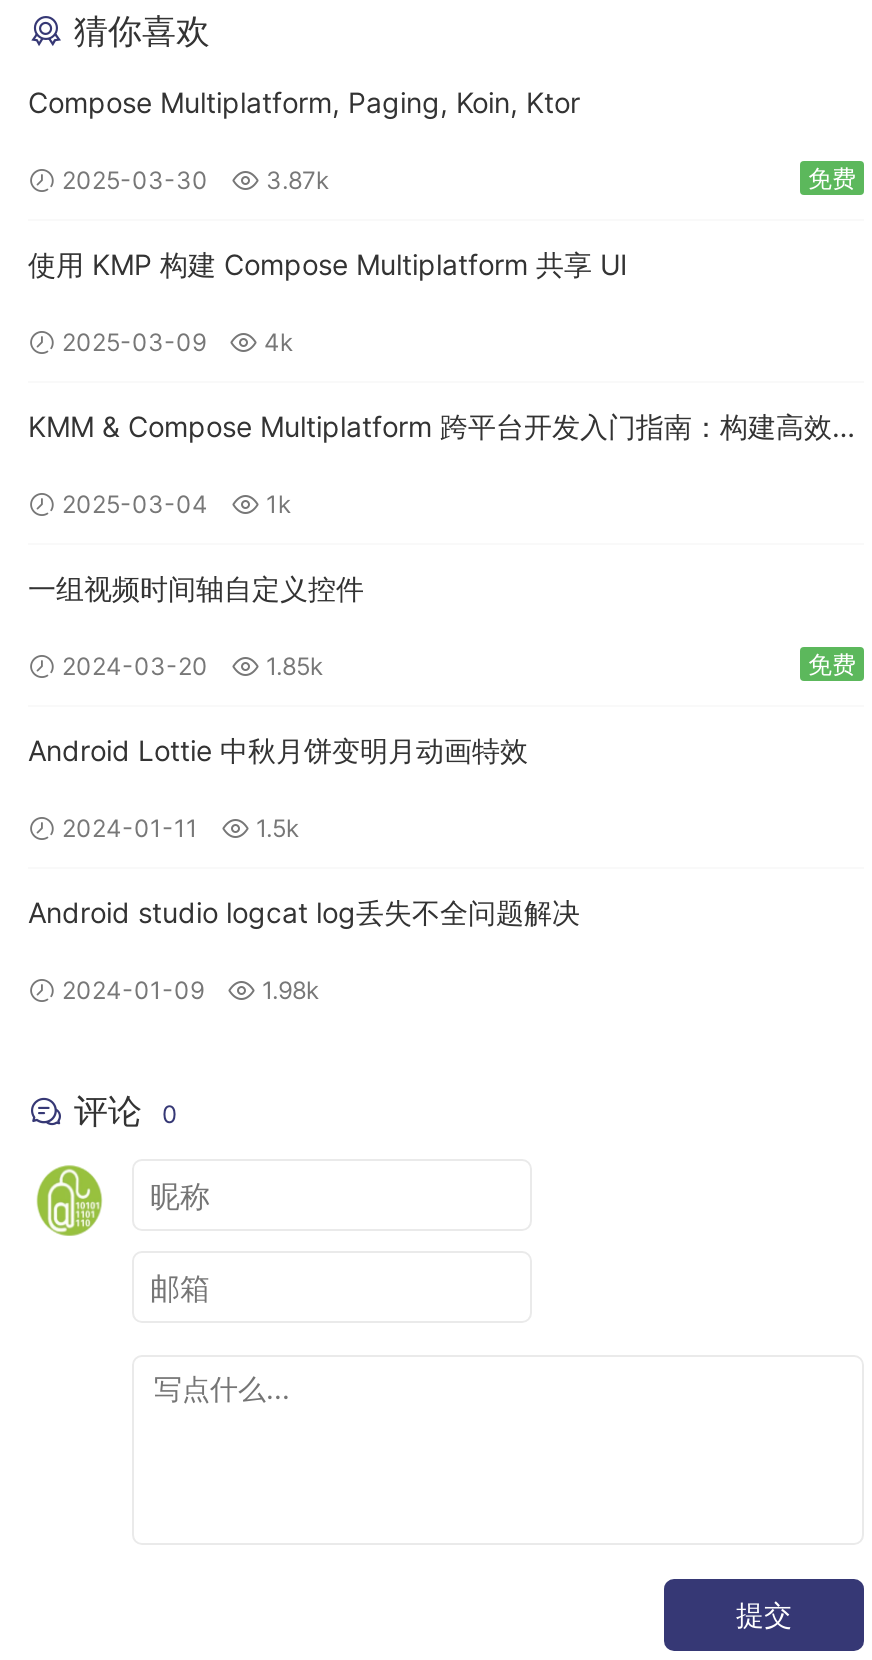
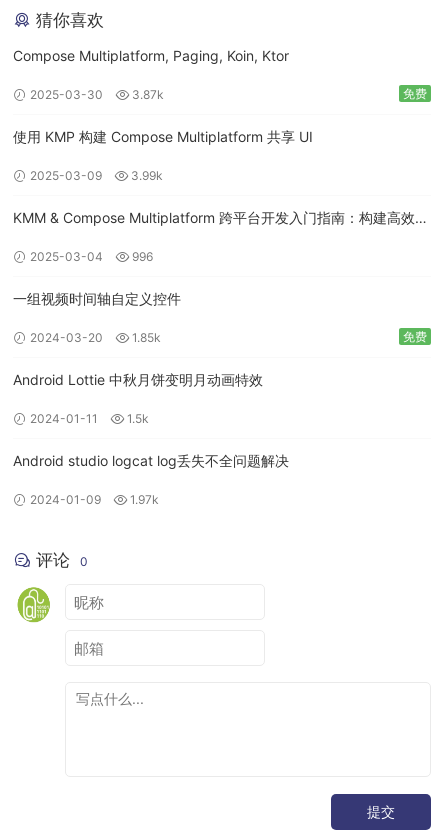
- 2025-03-09 4k
+ 2025-03-09 3.99k

- 2025-03-04 1k
+ 2025-03-04 996

- 2024-01-09 1.98k
+ 2024-01-09 1.97k
